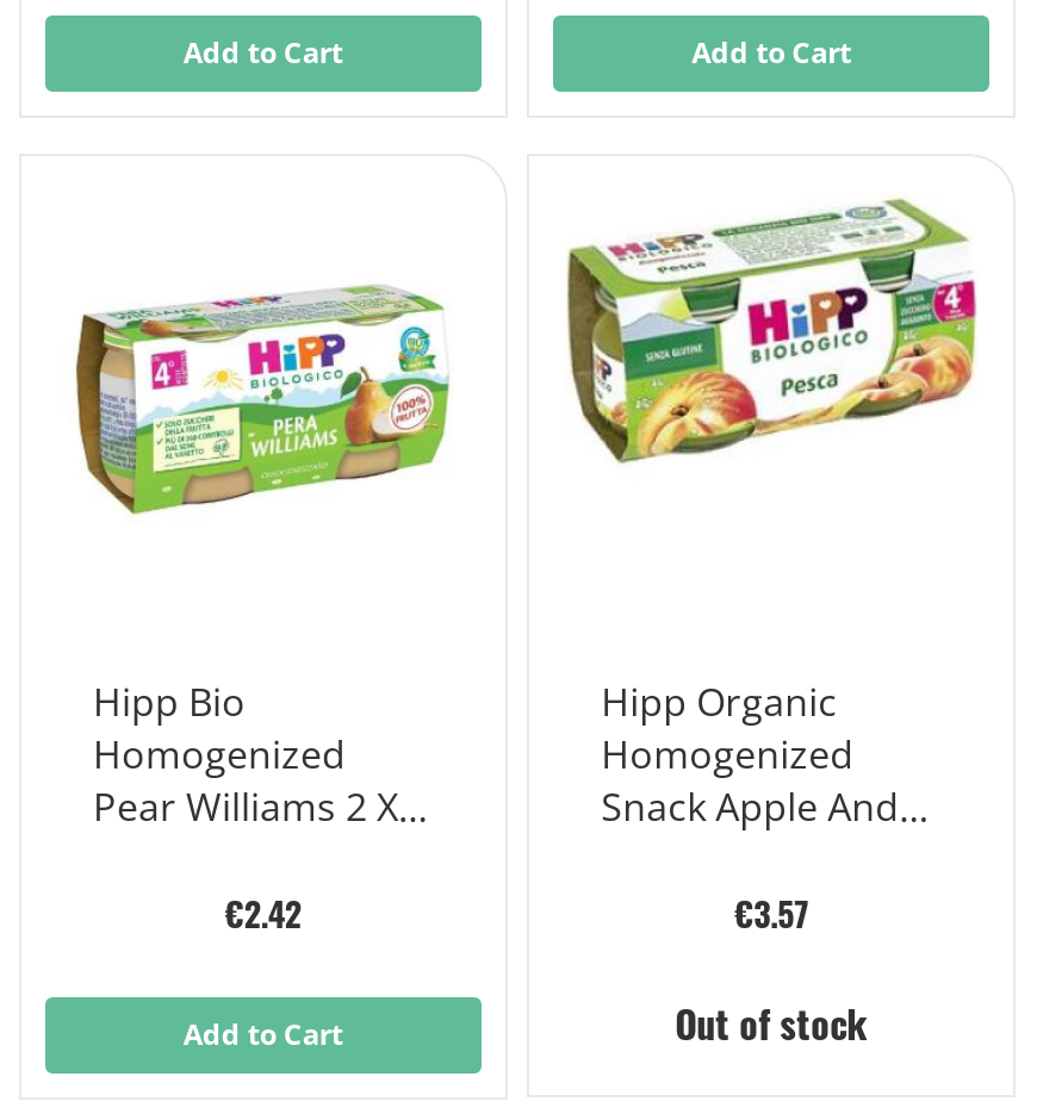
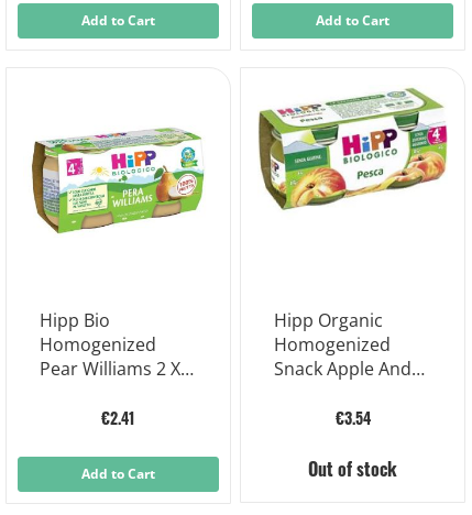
- €2.42
+ €2.41

- €3.57
+ €3.54
